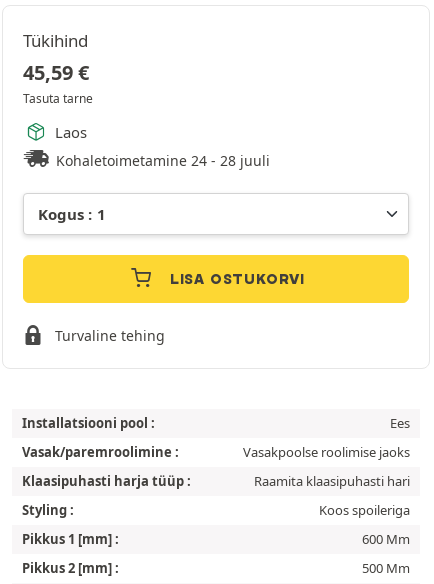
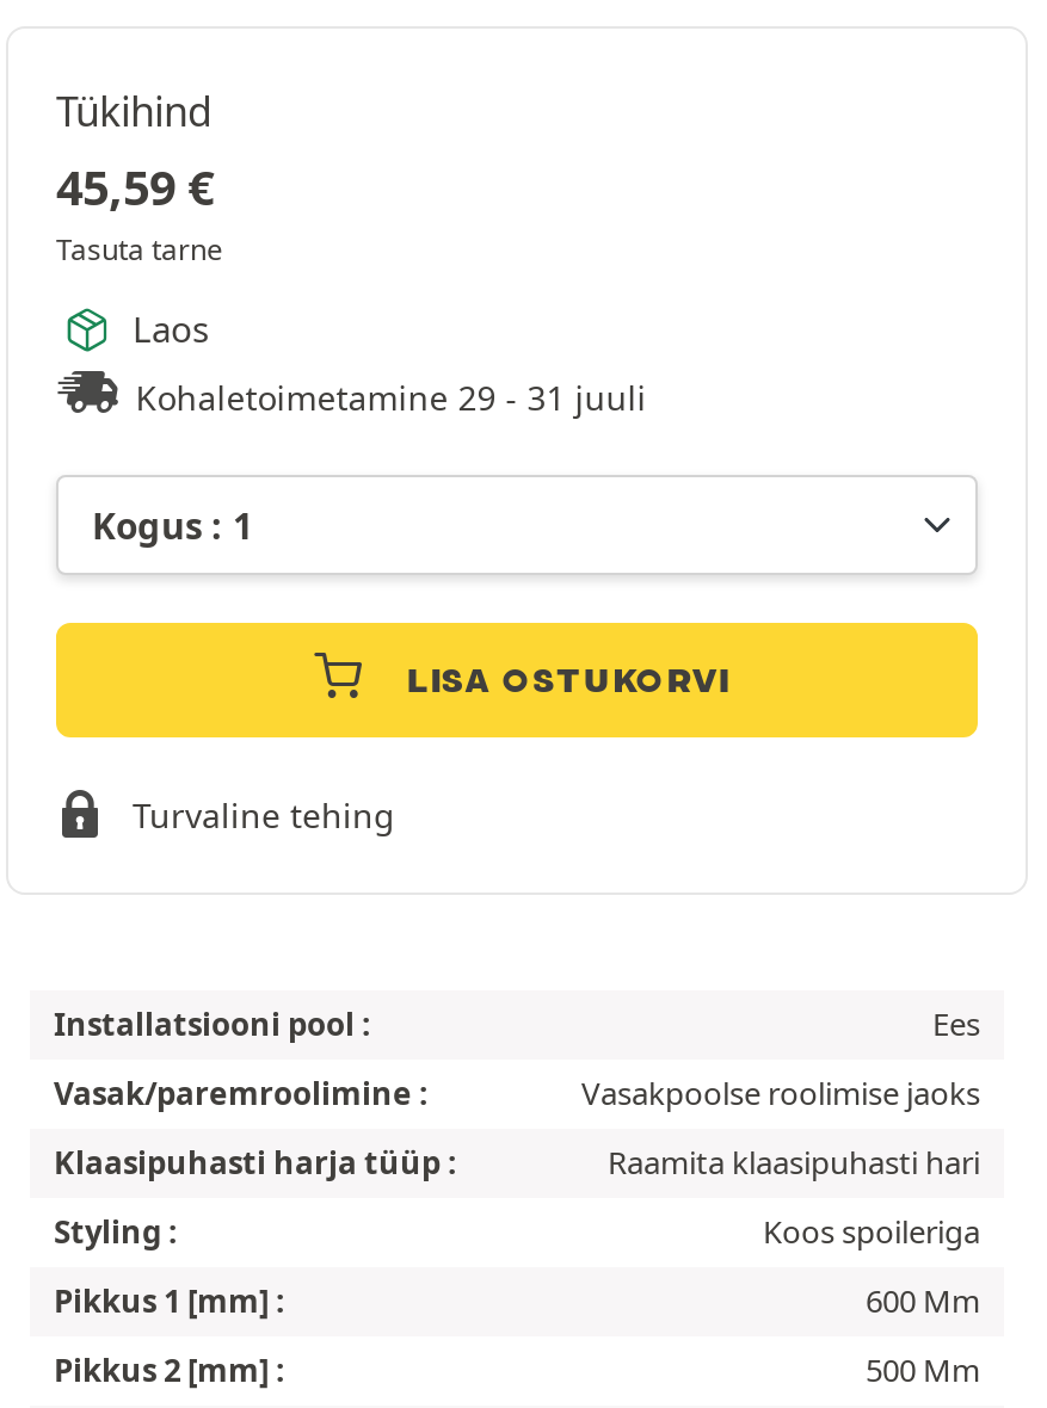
- Kohaletoimetamine 24 - 28 juuli
+ Kohaletoimetamine 29 - 31 juuli
